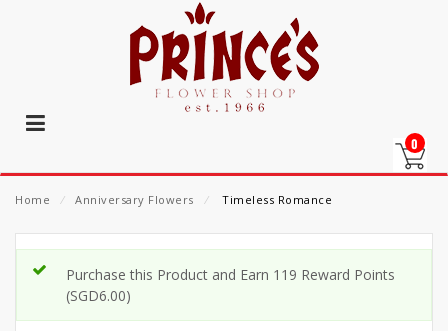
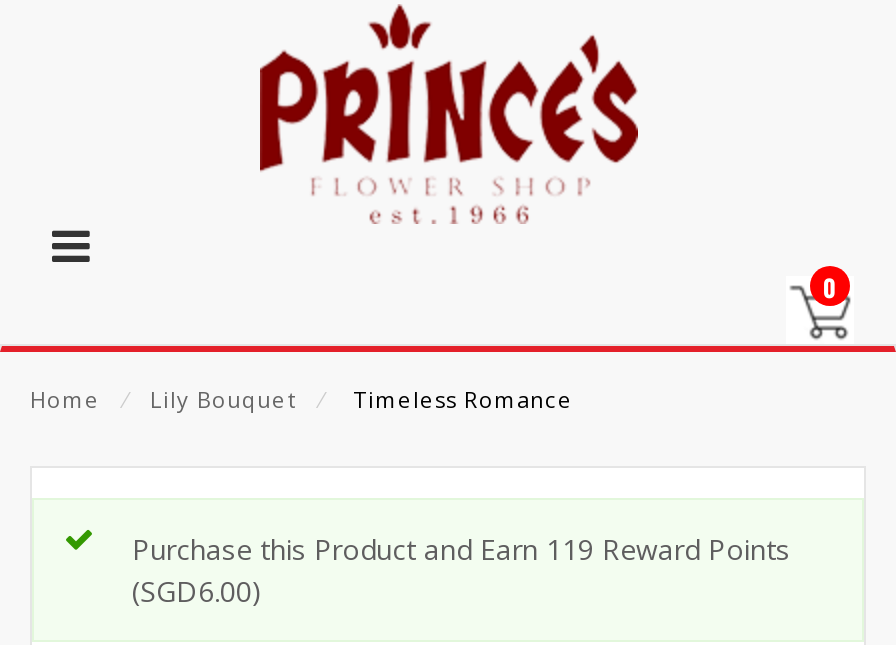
- Anniversary Flowers
+ Lily Bouquet
